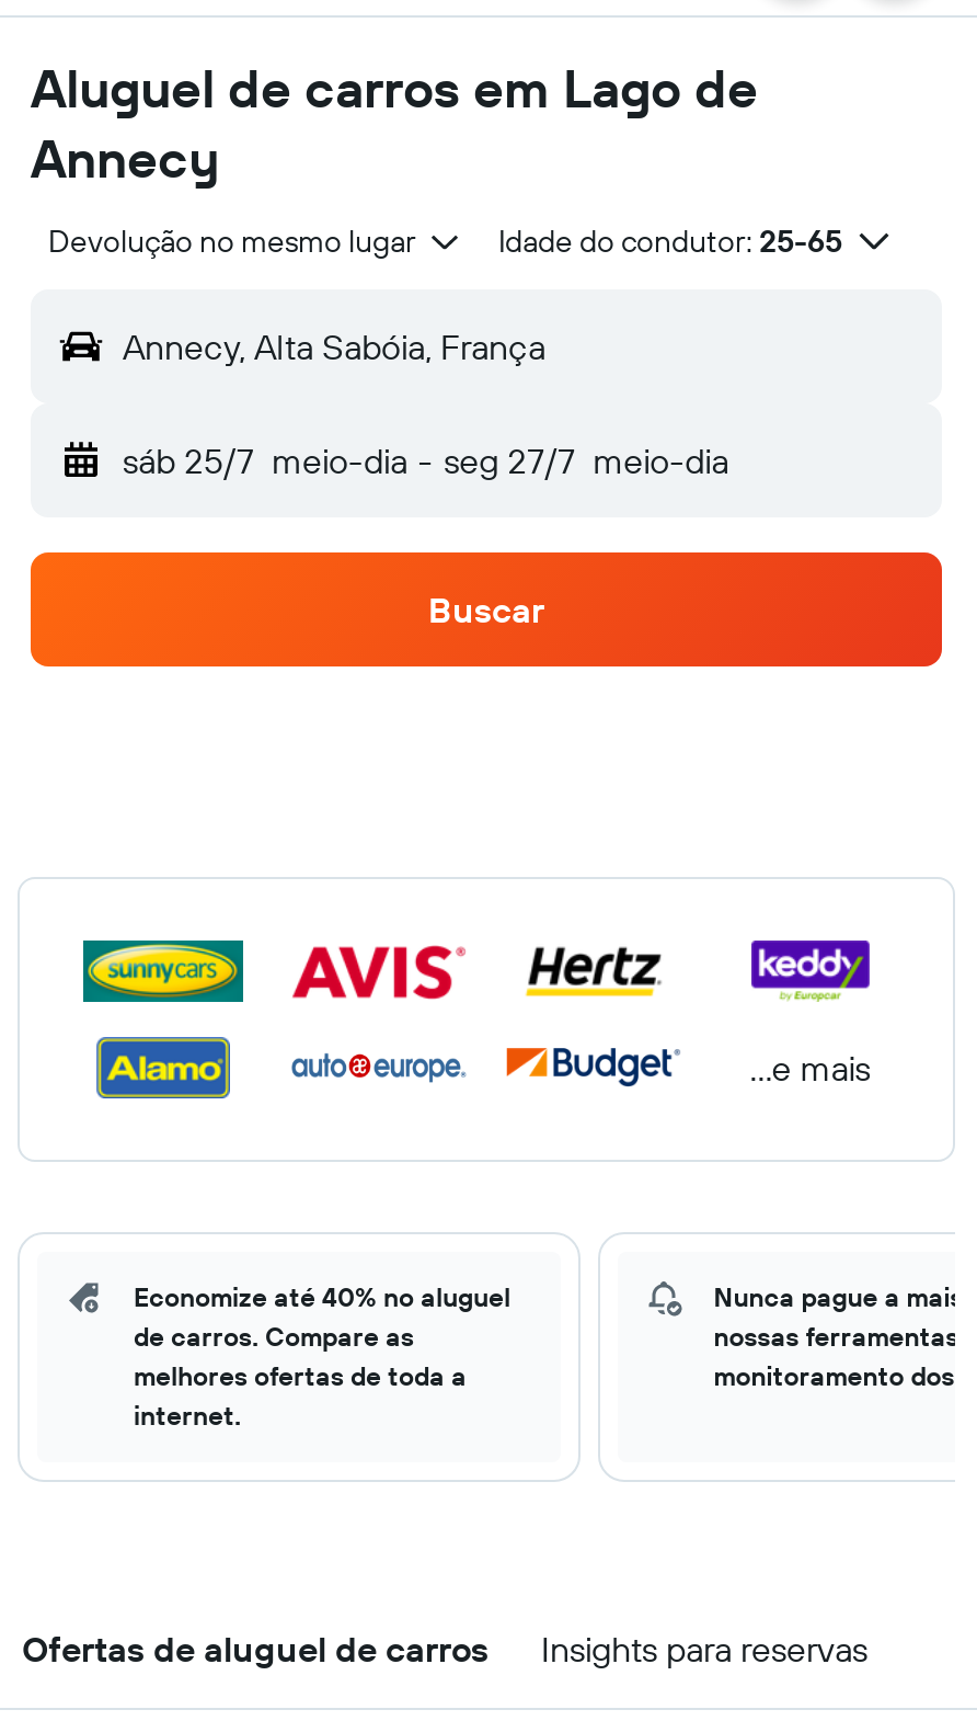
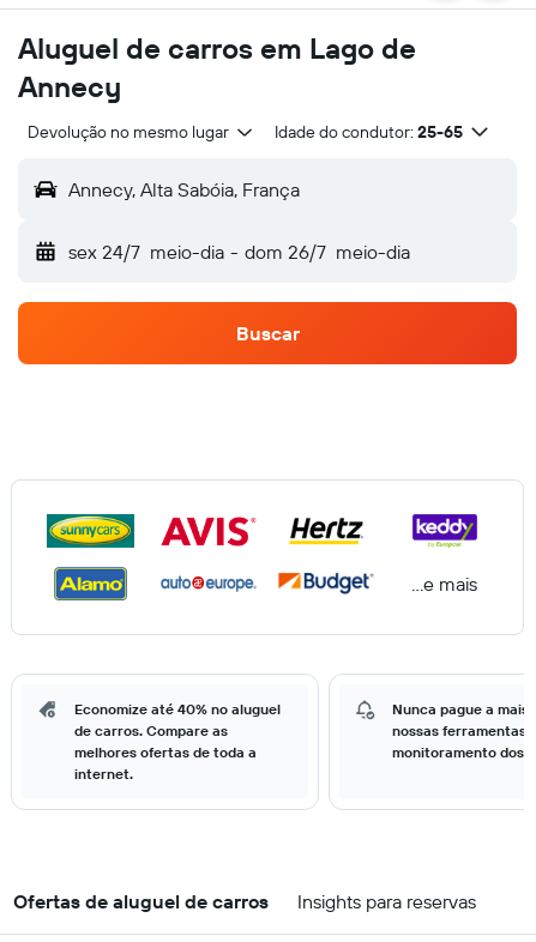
- sáb 25/7 meio-dia - seg 27/7 meio-dia
+ sex 24/7 meio-dia - dom 26/7 meio-dia
